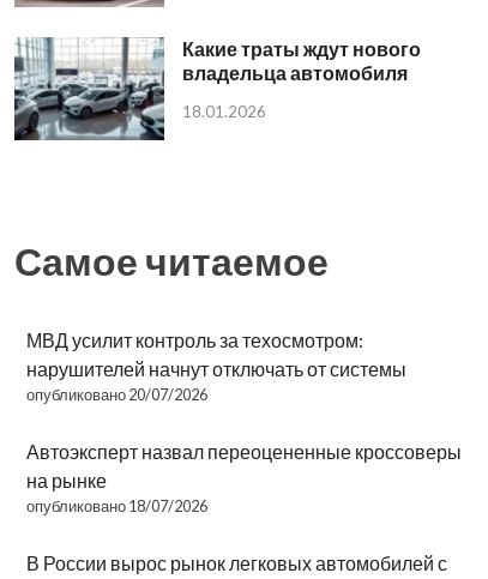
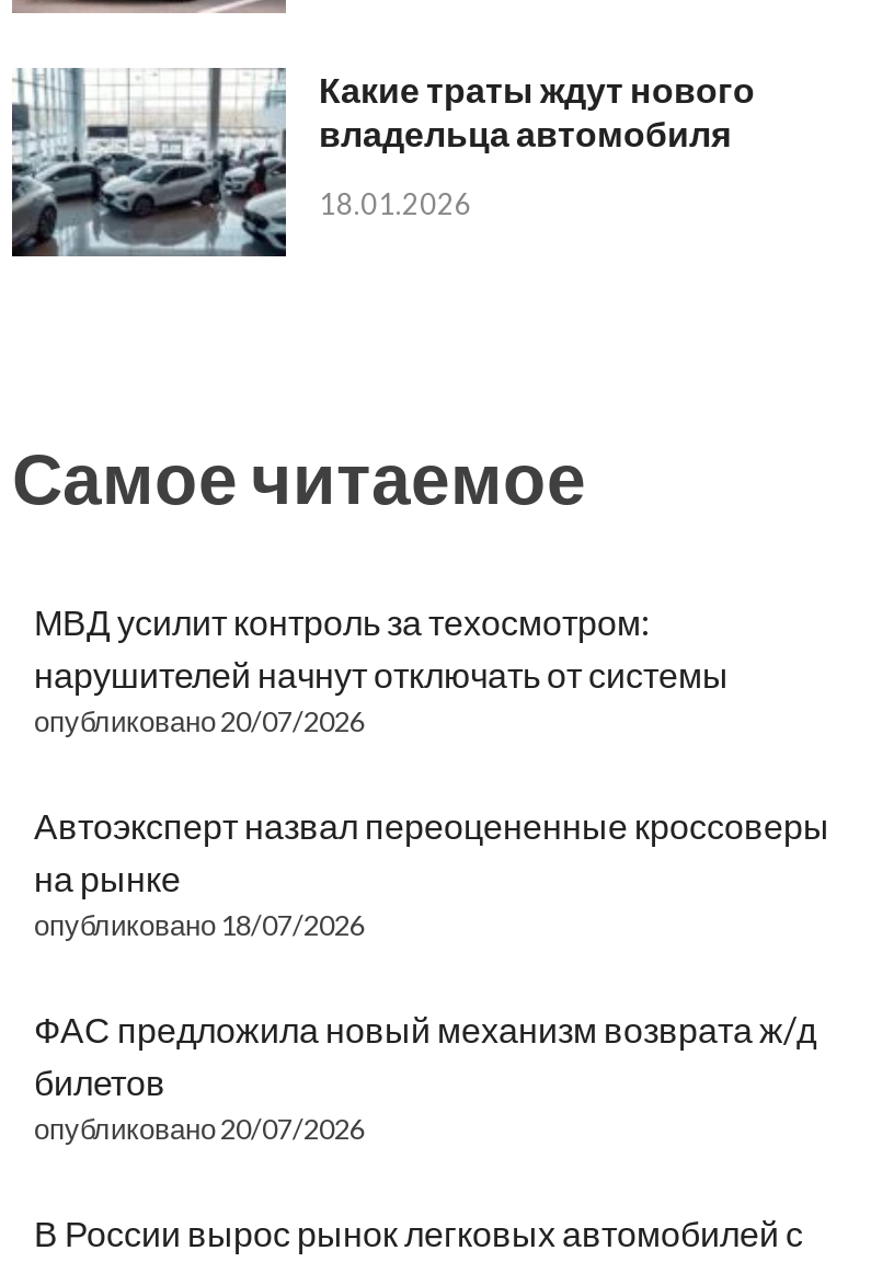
+ ФАС предложила новый механизм возврата ж/д
+ билетов
+ опубликовано 20/07/2026
